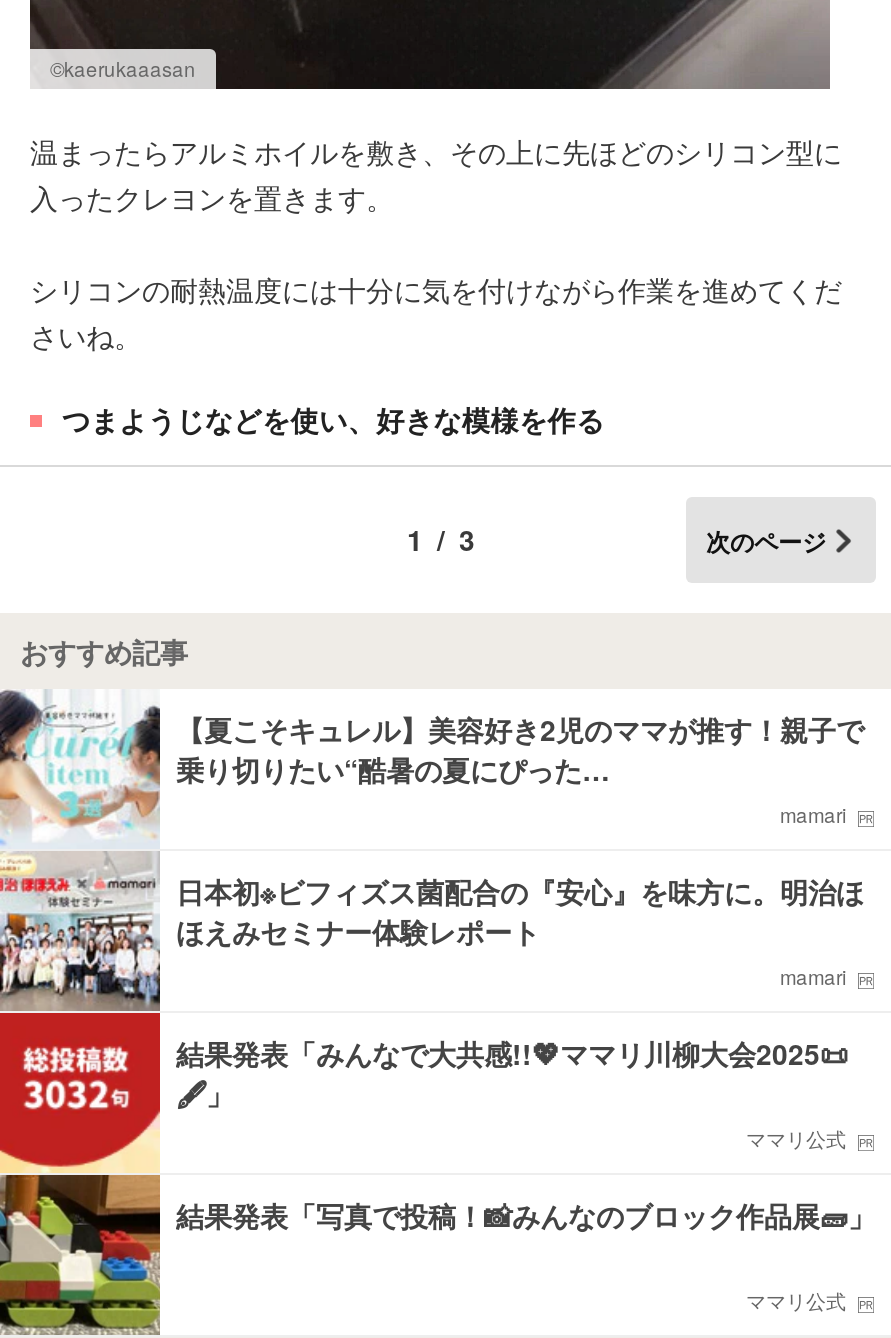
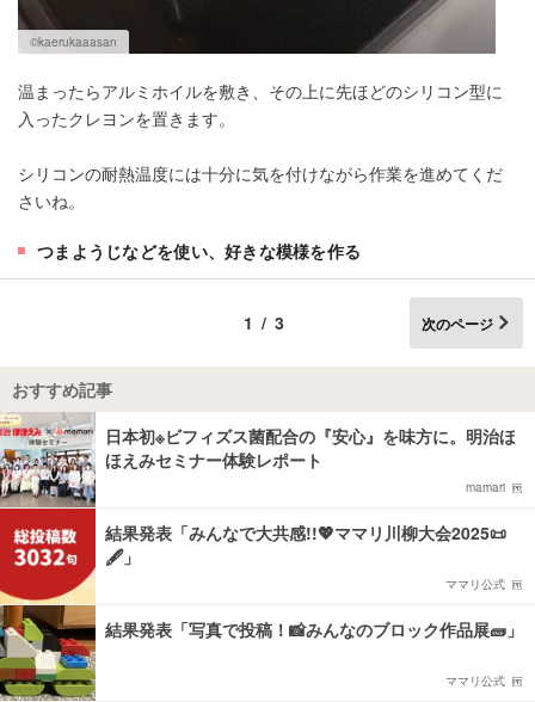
- [image]
- 【夏こそキュレル】美容好き2児のママが推す！親子で
- 乗り切りたい“酷暑の夏にぴった…
- mamari
